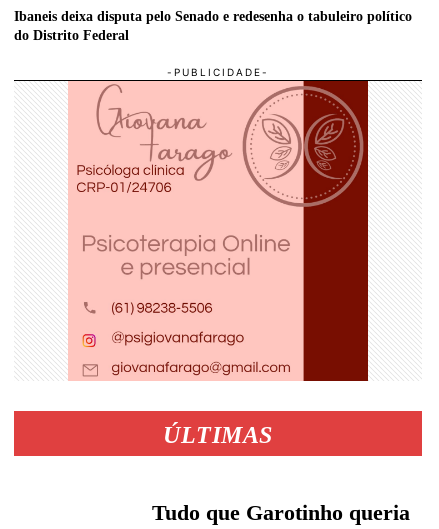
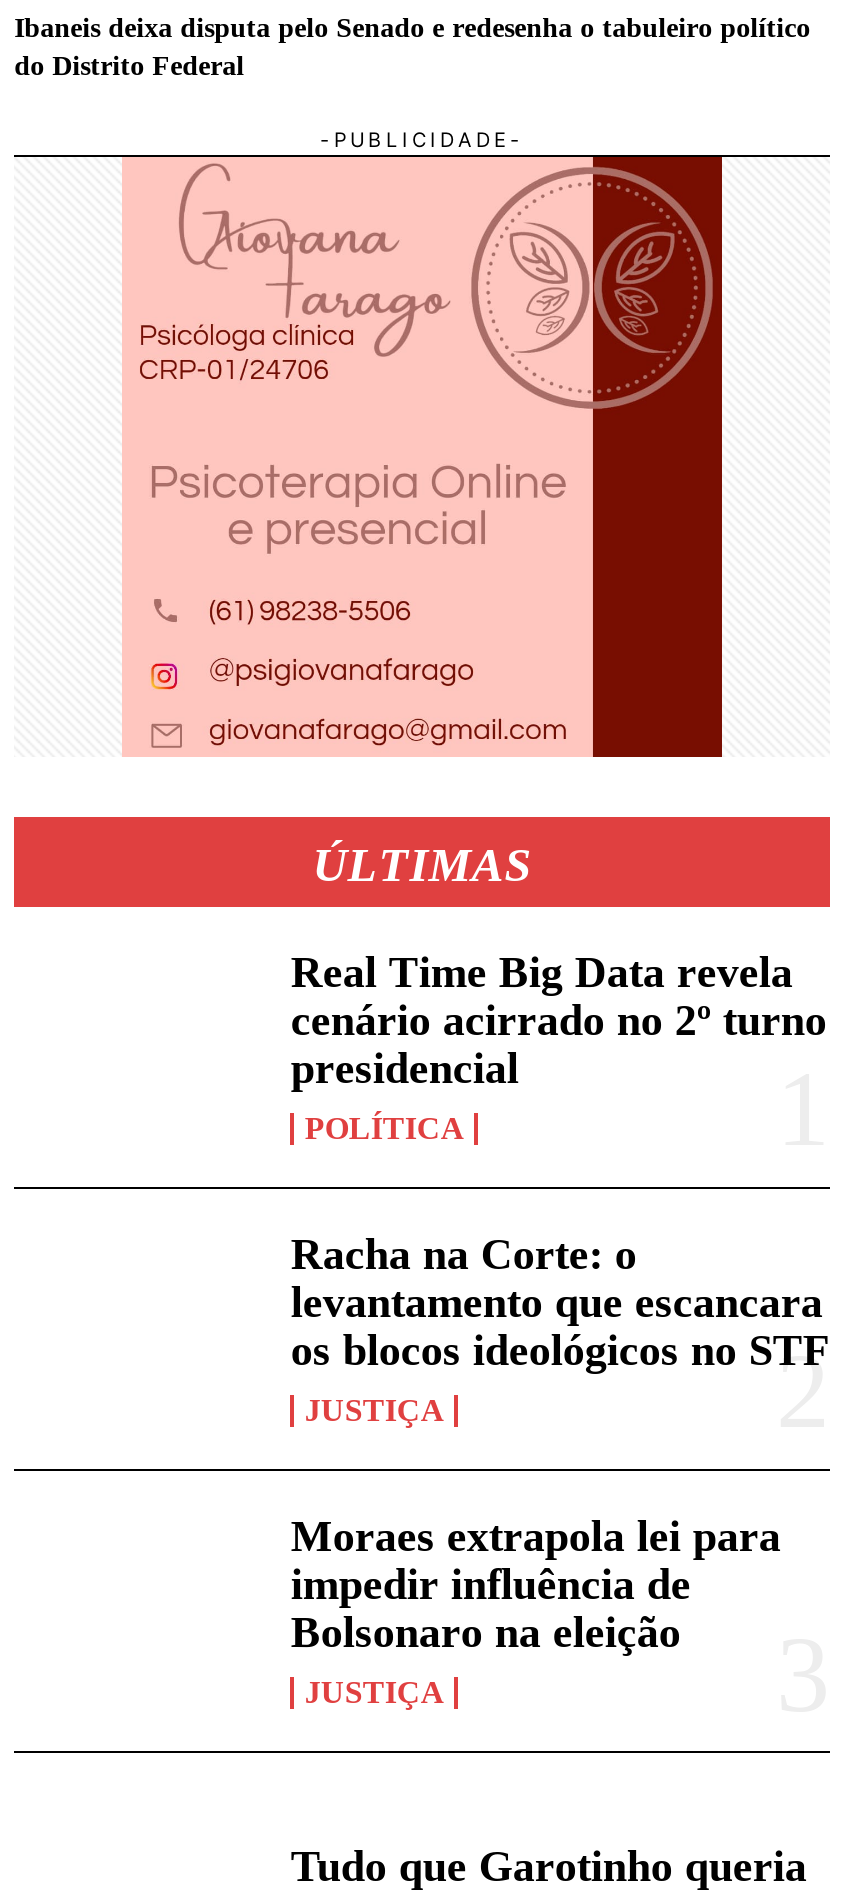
+ Real Time Big Data revela
+ cenário acirrado no 2º turno
+ presidencial
+ POLÍTICA
+ Racha na Corte: o
+ levantamento que escancara
+ os blocos ideológicos no STF
+ JUSTIÇA
+ Moraes extrapola lei para
+ impedir influência de
+ Bolsonaro na eleição
+ JUSTIÇA
